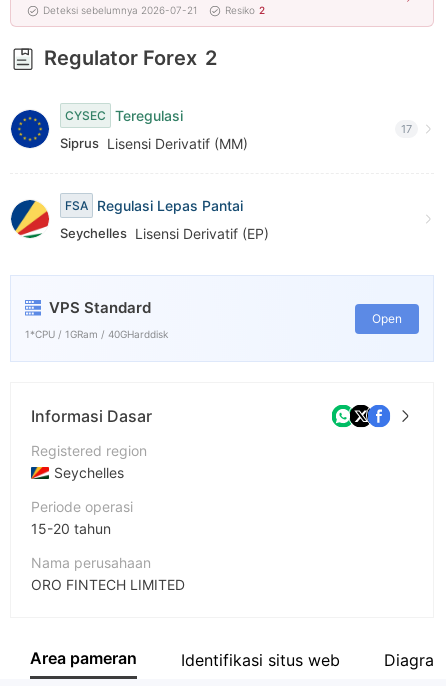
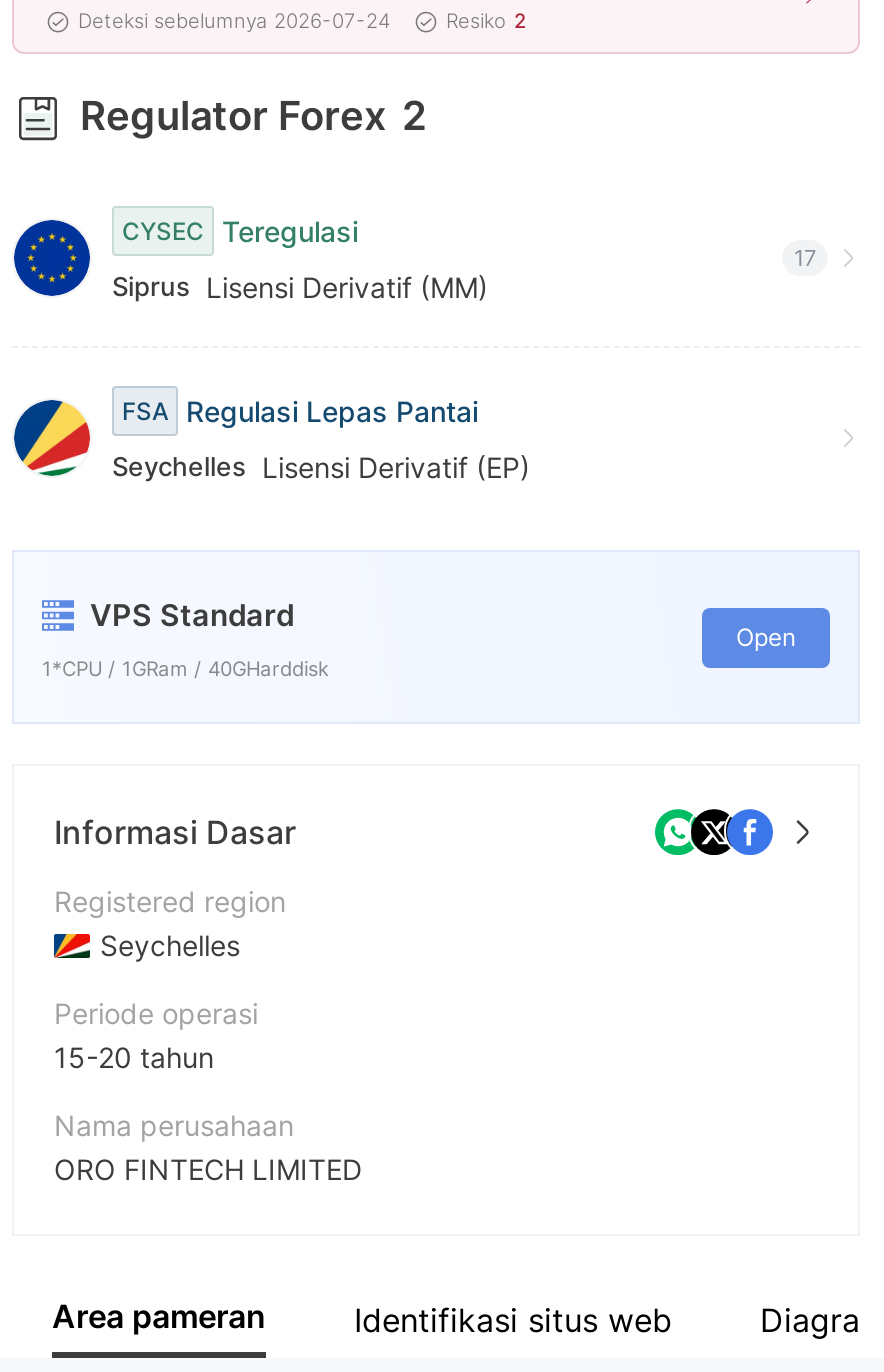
- Deteksi sebelumnya 2026-07-21
+ Deteksi sebelumnya 2026-07-24
